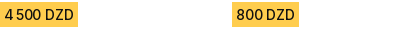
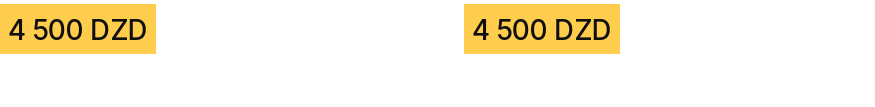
- 800 DZD
+ 4 500 DZD
